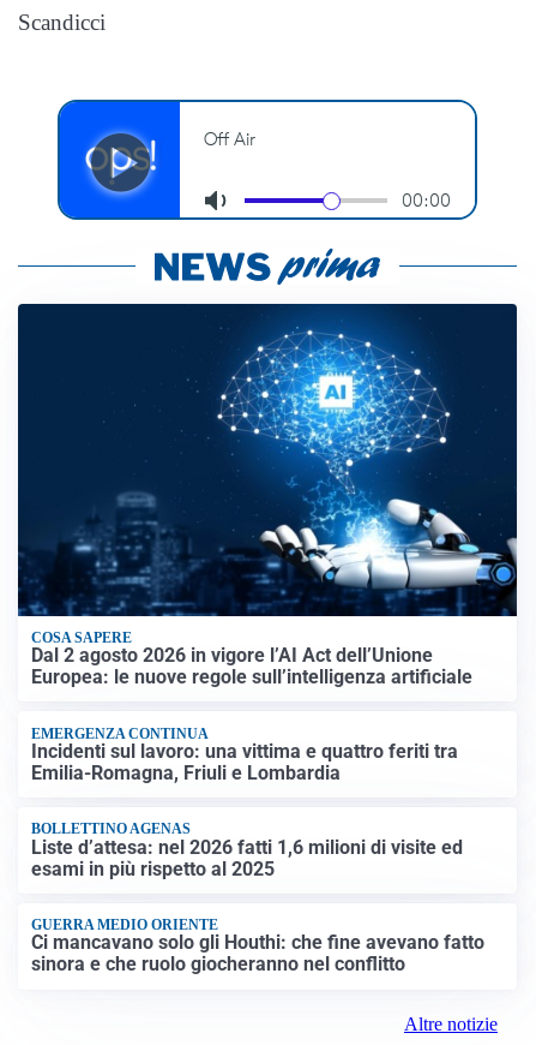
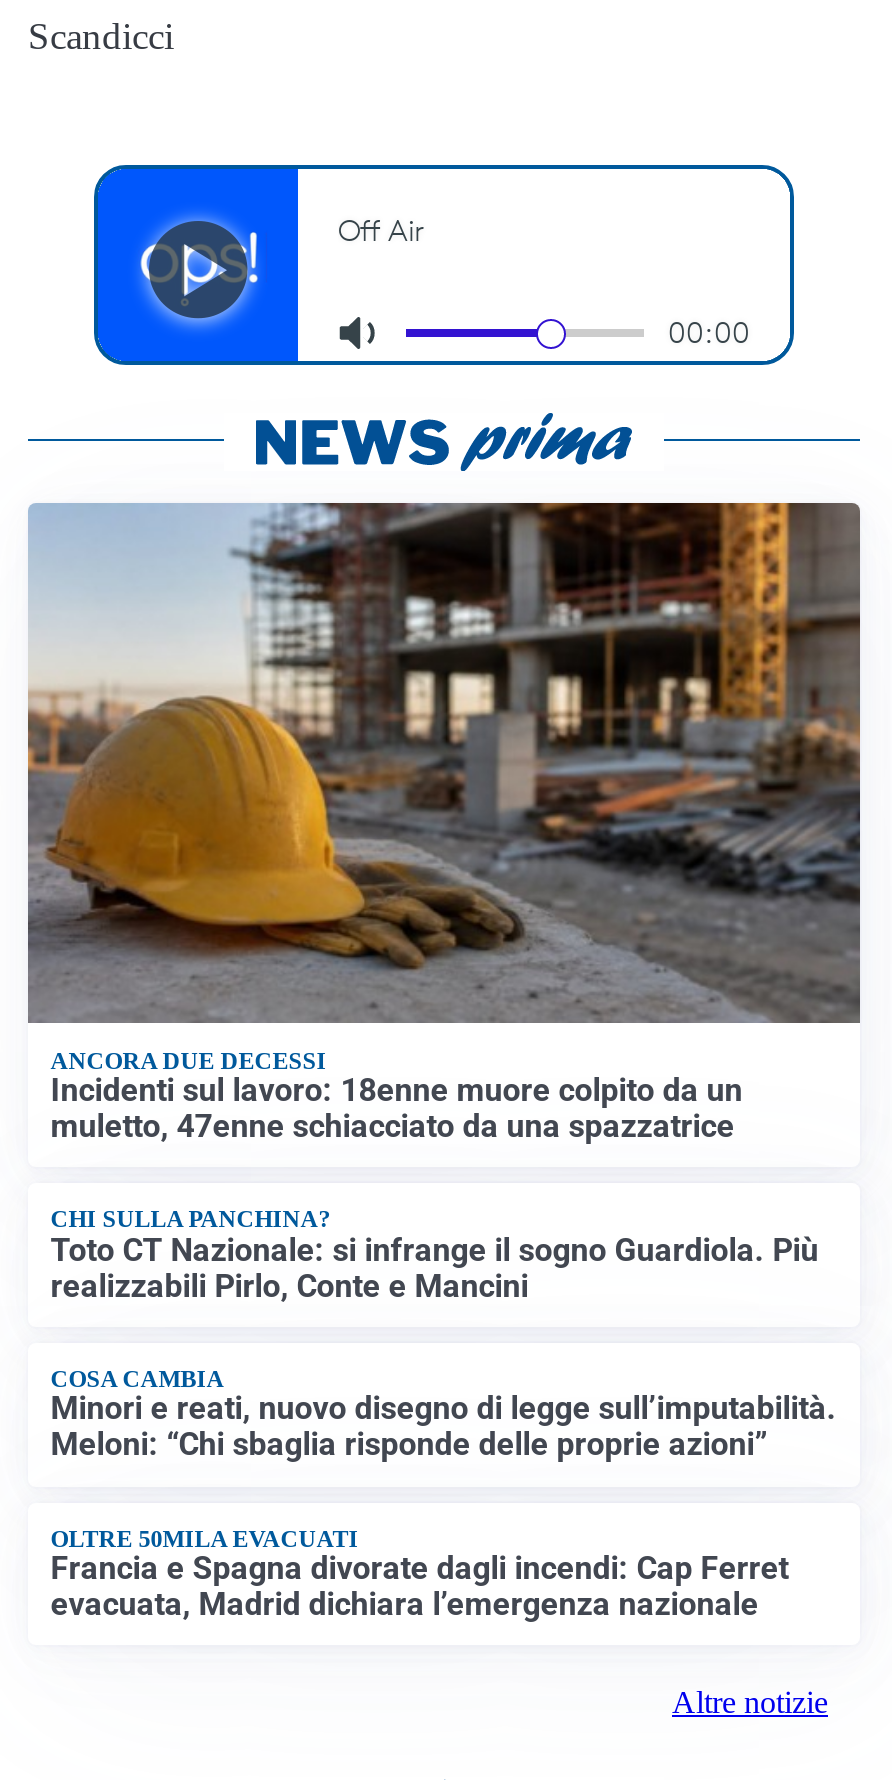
- [image]
- COSA SAPERE
- Dal 2 agosto 2026 in vigore l’AI Act dell’Unione
- Europea: le nuove regole sull’intelligenza artificiale
+ [image]
+ ANCORA DUE DECESSI
+ Incidenti sul lavoro: 18enne muore colpito da un
+ muletto, 47enne schiacciato da una spazzatrice

- EMERGENZA CONTINUA
- Incidenti sul lavoro: una vittima e quattro feriti tra
- Emilia-Romagna, Friuli e Lombardia
+ CHI SULLA PANCHINA?
+ Toto CT Nazionale: si infrange il sogno Guardiola. Più
+ realizzabili Pirlo, Conte e Mancini

- BOLLETTINO AGENAS
- Liste d’attesa: nel 2026 fatti 1,6 milioni di visite ed
- esami in più rispetto al 2025
+ COSA CAMBIA
+ Minori e reati, nuovo disegno di legge sull’imputabilità.
+ Meloni: “Chi sbaglia risponde delle proprie azioni”

- GUERRA MEDIO ORIENTE
- Ci mancavano solo gli Houthi: che fine avevano fatto
- sinora e che ruolo giocheranno nel conflitto
+ OLTRE 50MILA EVACUATI
+ Francia e Spagna divorate dagli incendi: Cap Ferret
+ evacuata, Madrid dichiara l’emergenza nazionale
